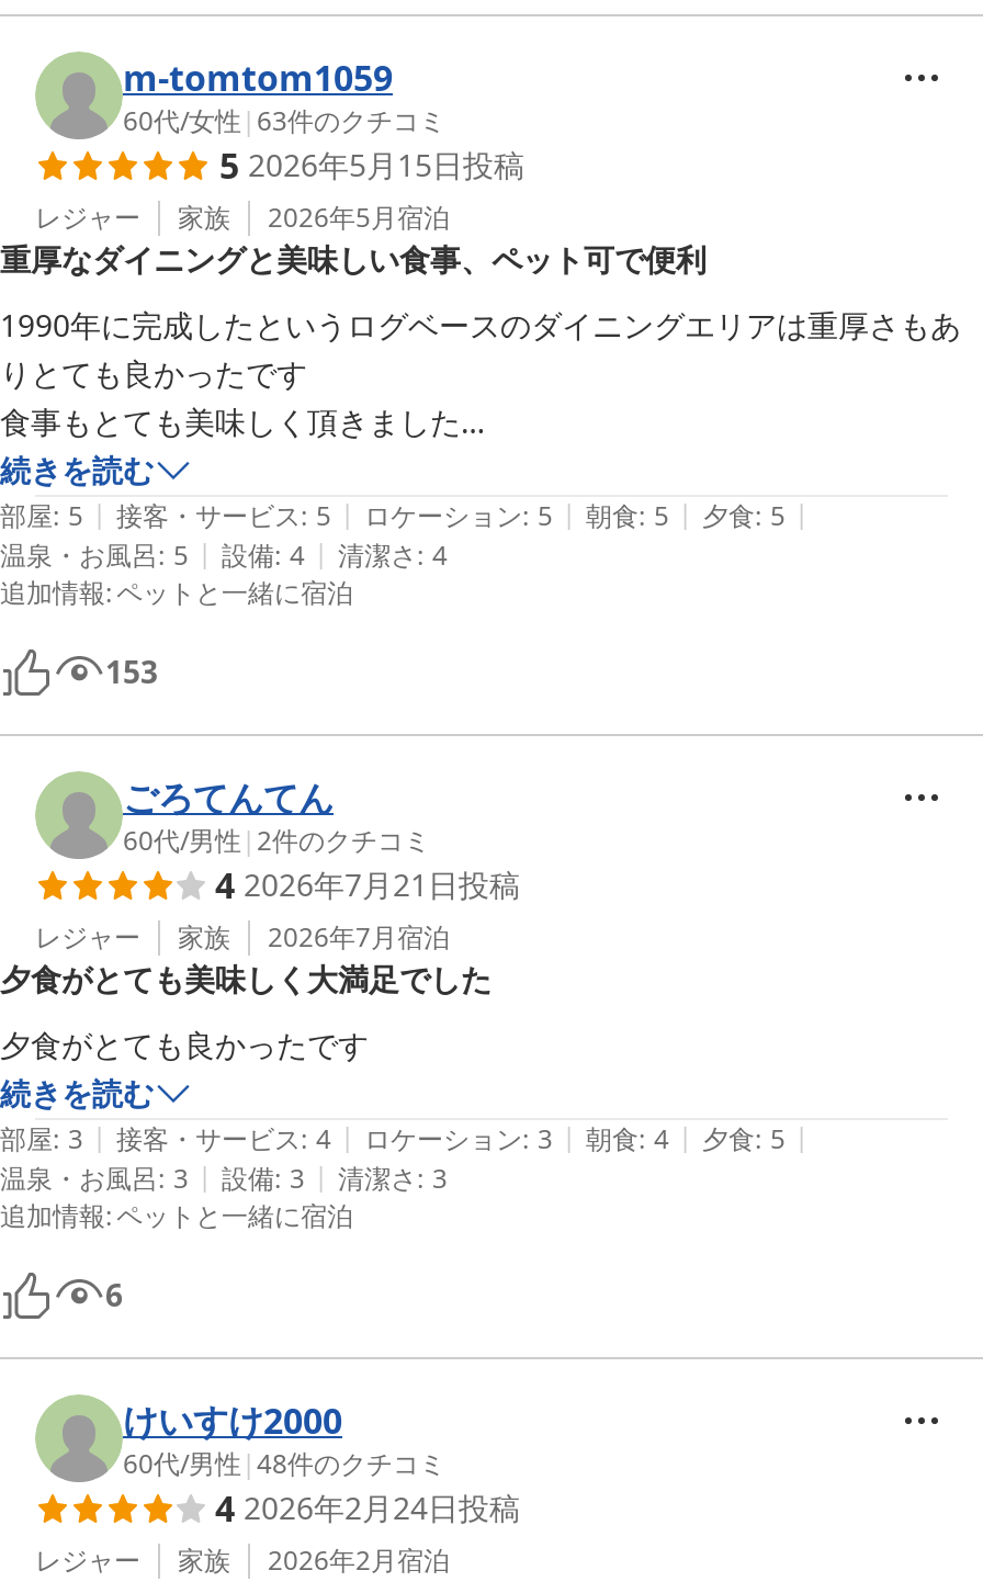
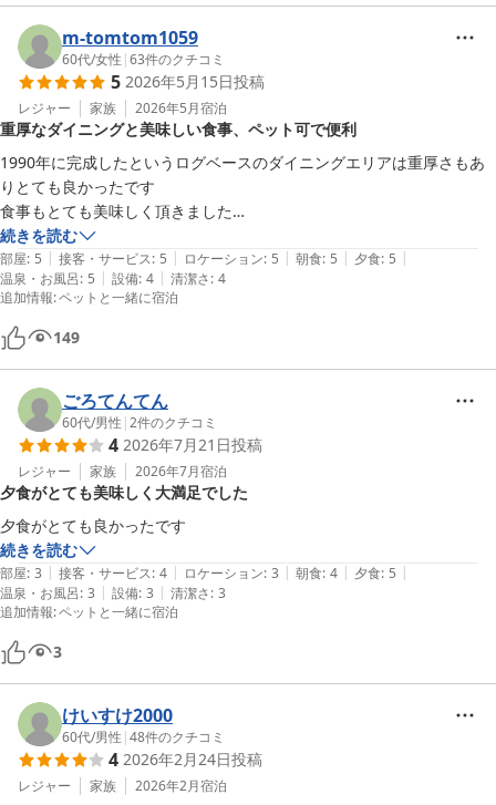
- 153
+ 149

- 6
+ 3
